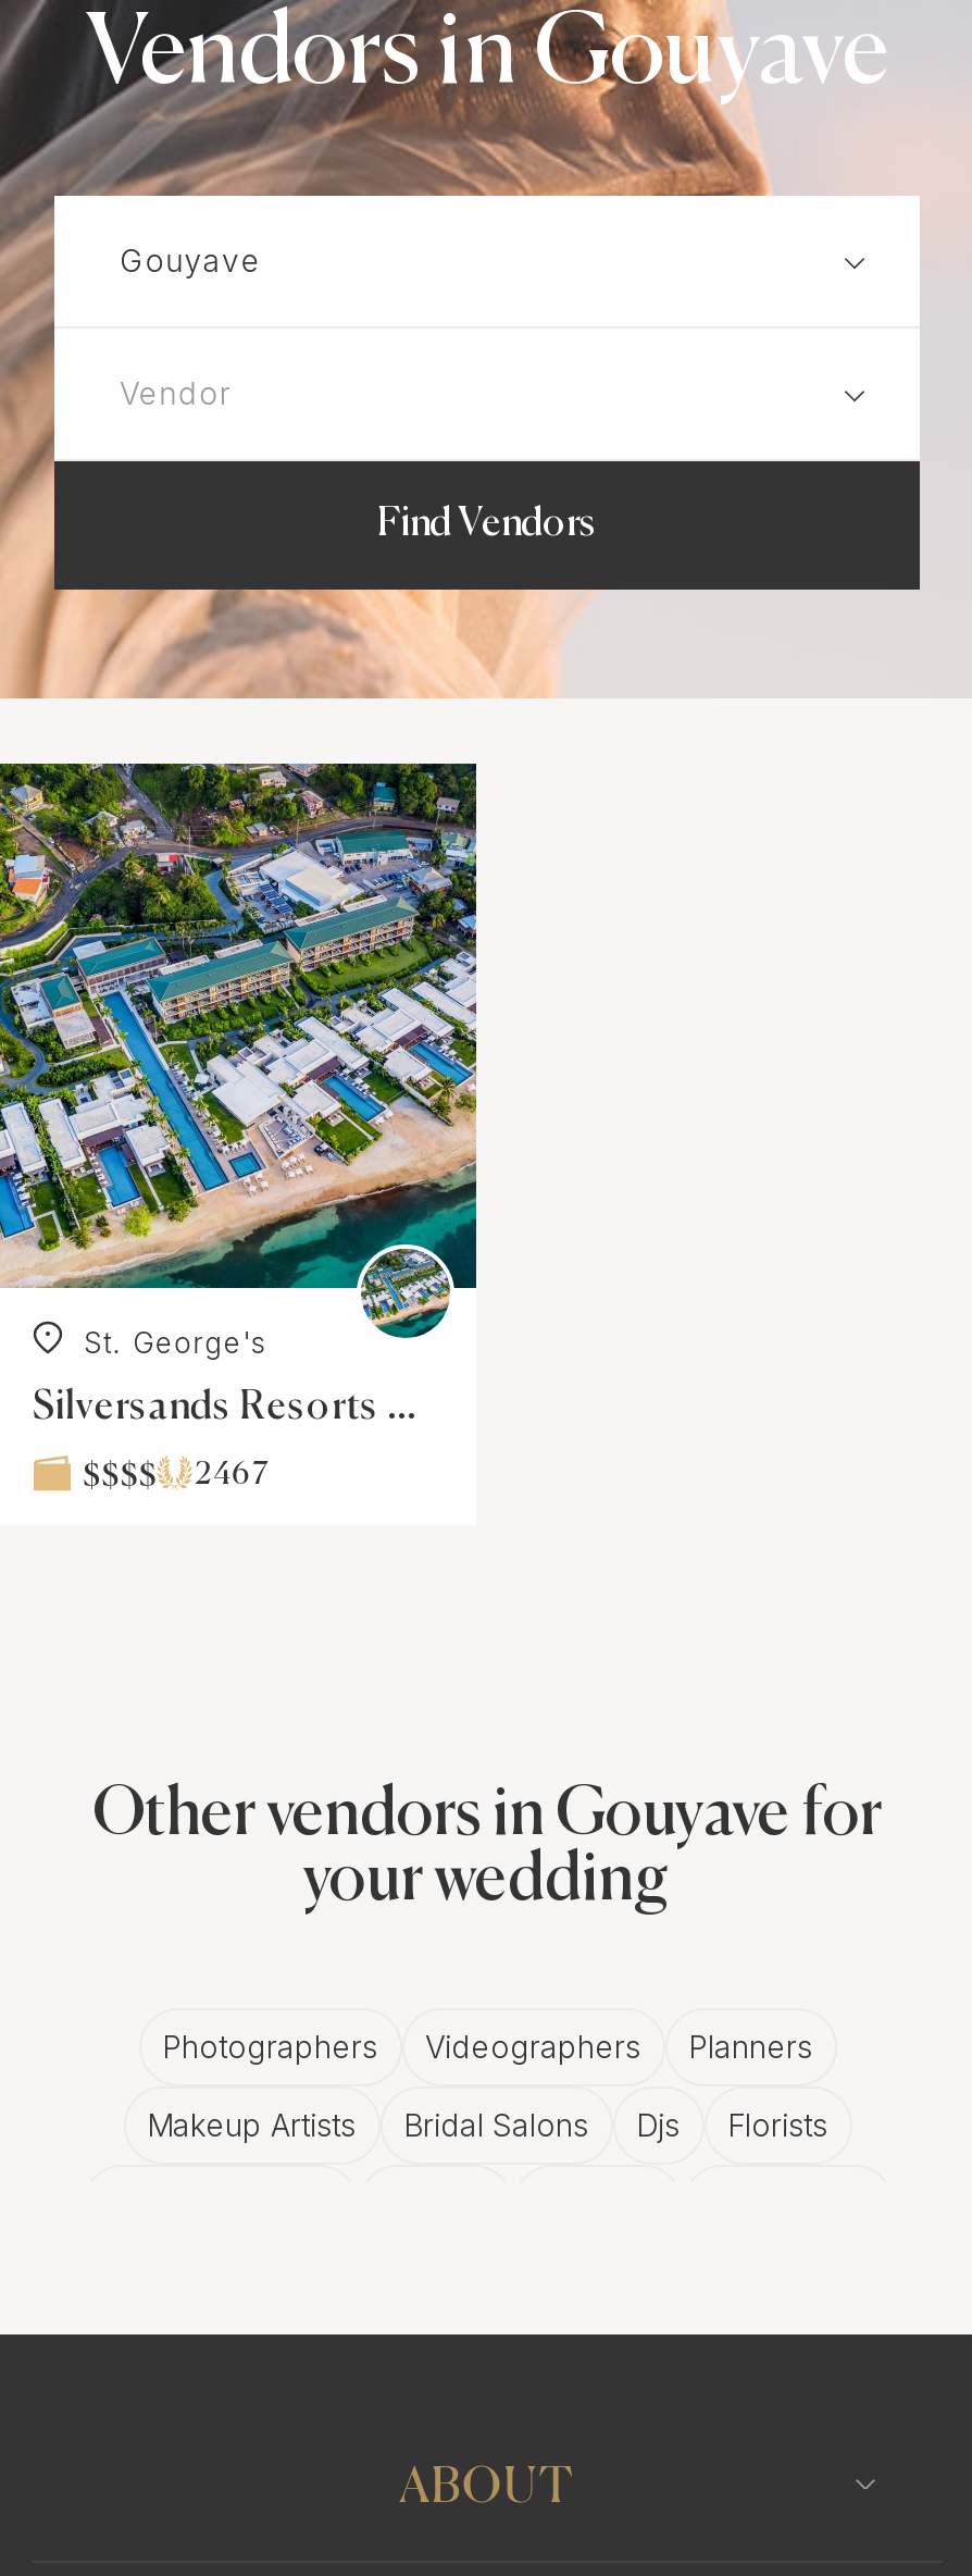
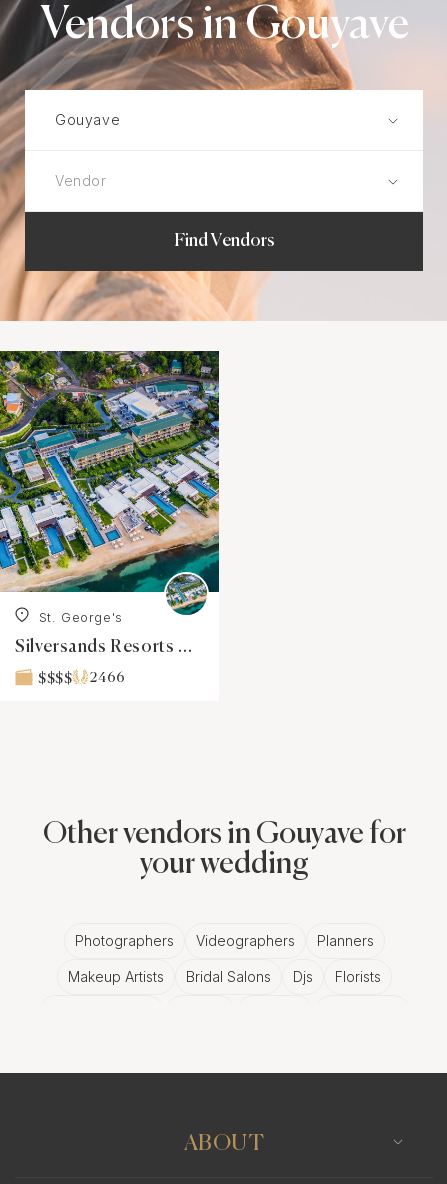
- 2467
+ 2466
